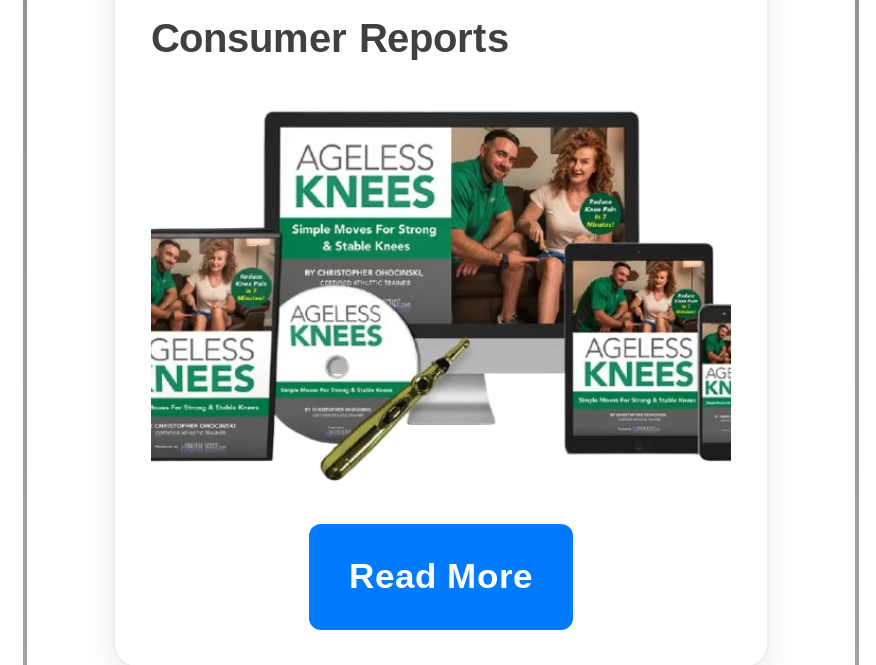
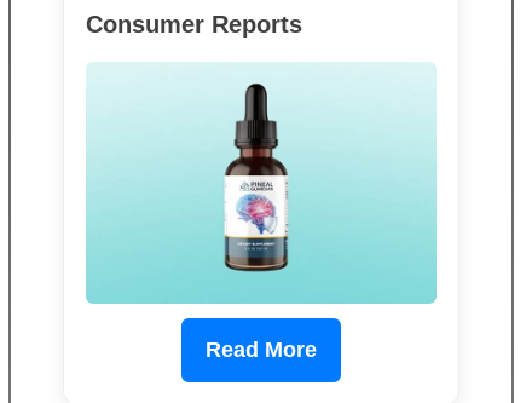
- [image]
+ [image]
